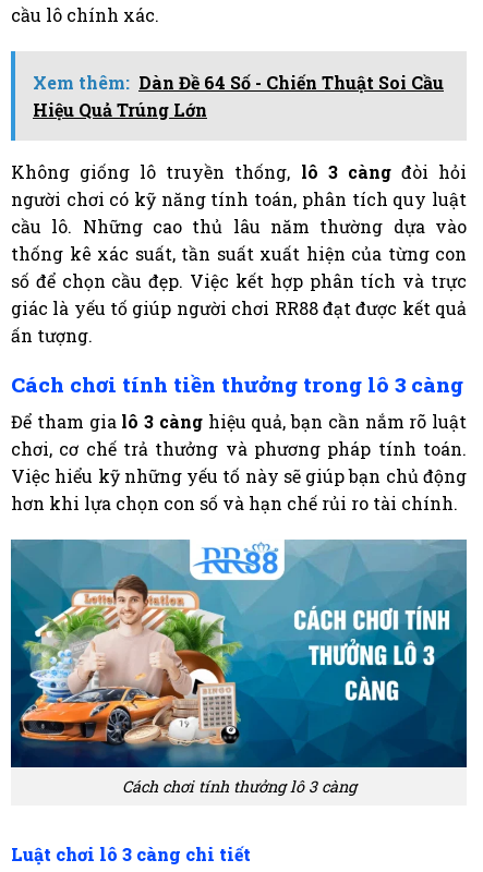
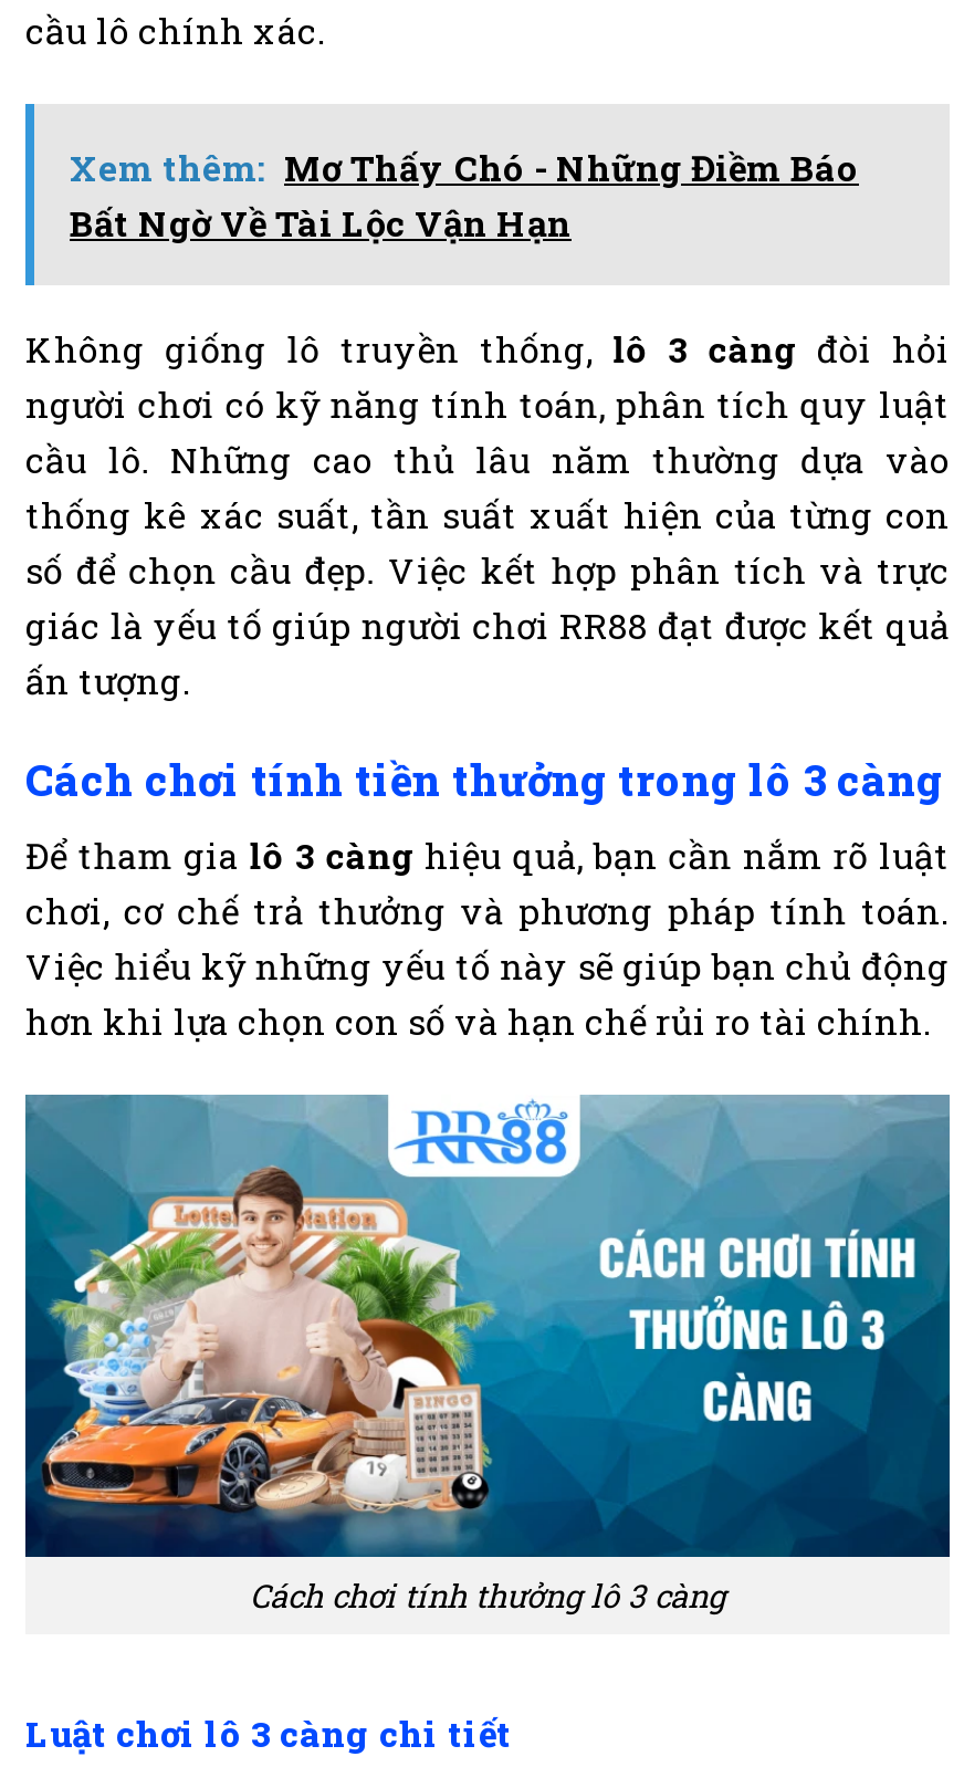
- Xem thêm: Dàn Đề 64 Số - Chiến Thuật Soi Cầu
- Hiệu Quả Trúng Lớn
+ Xem thêm: Mơ Thấy Chó - Những Điềm Báo
+ Bất Ngờ Về Tài Lộc Vận Hạn
